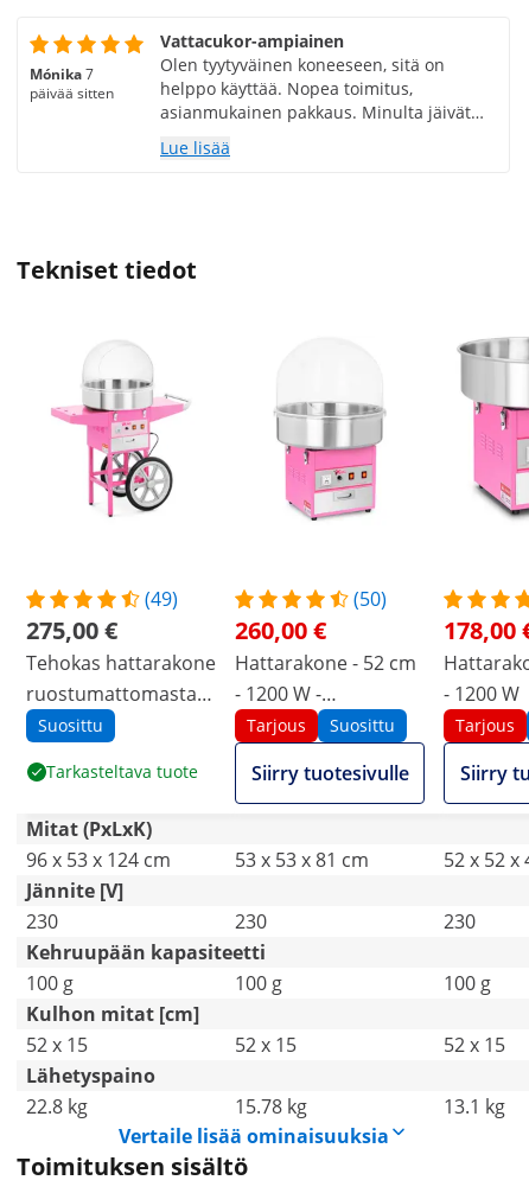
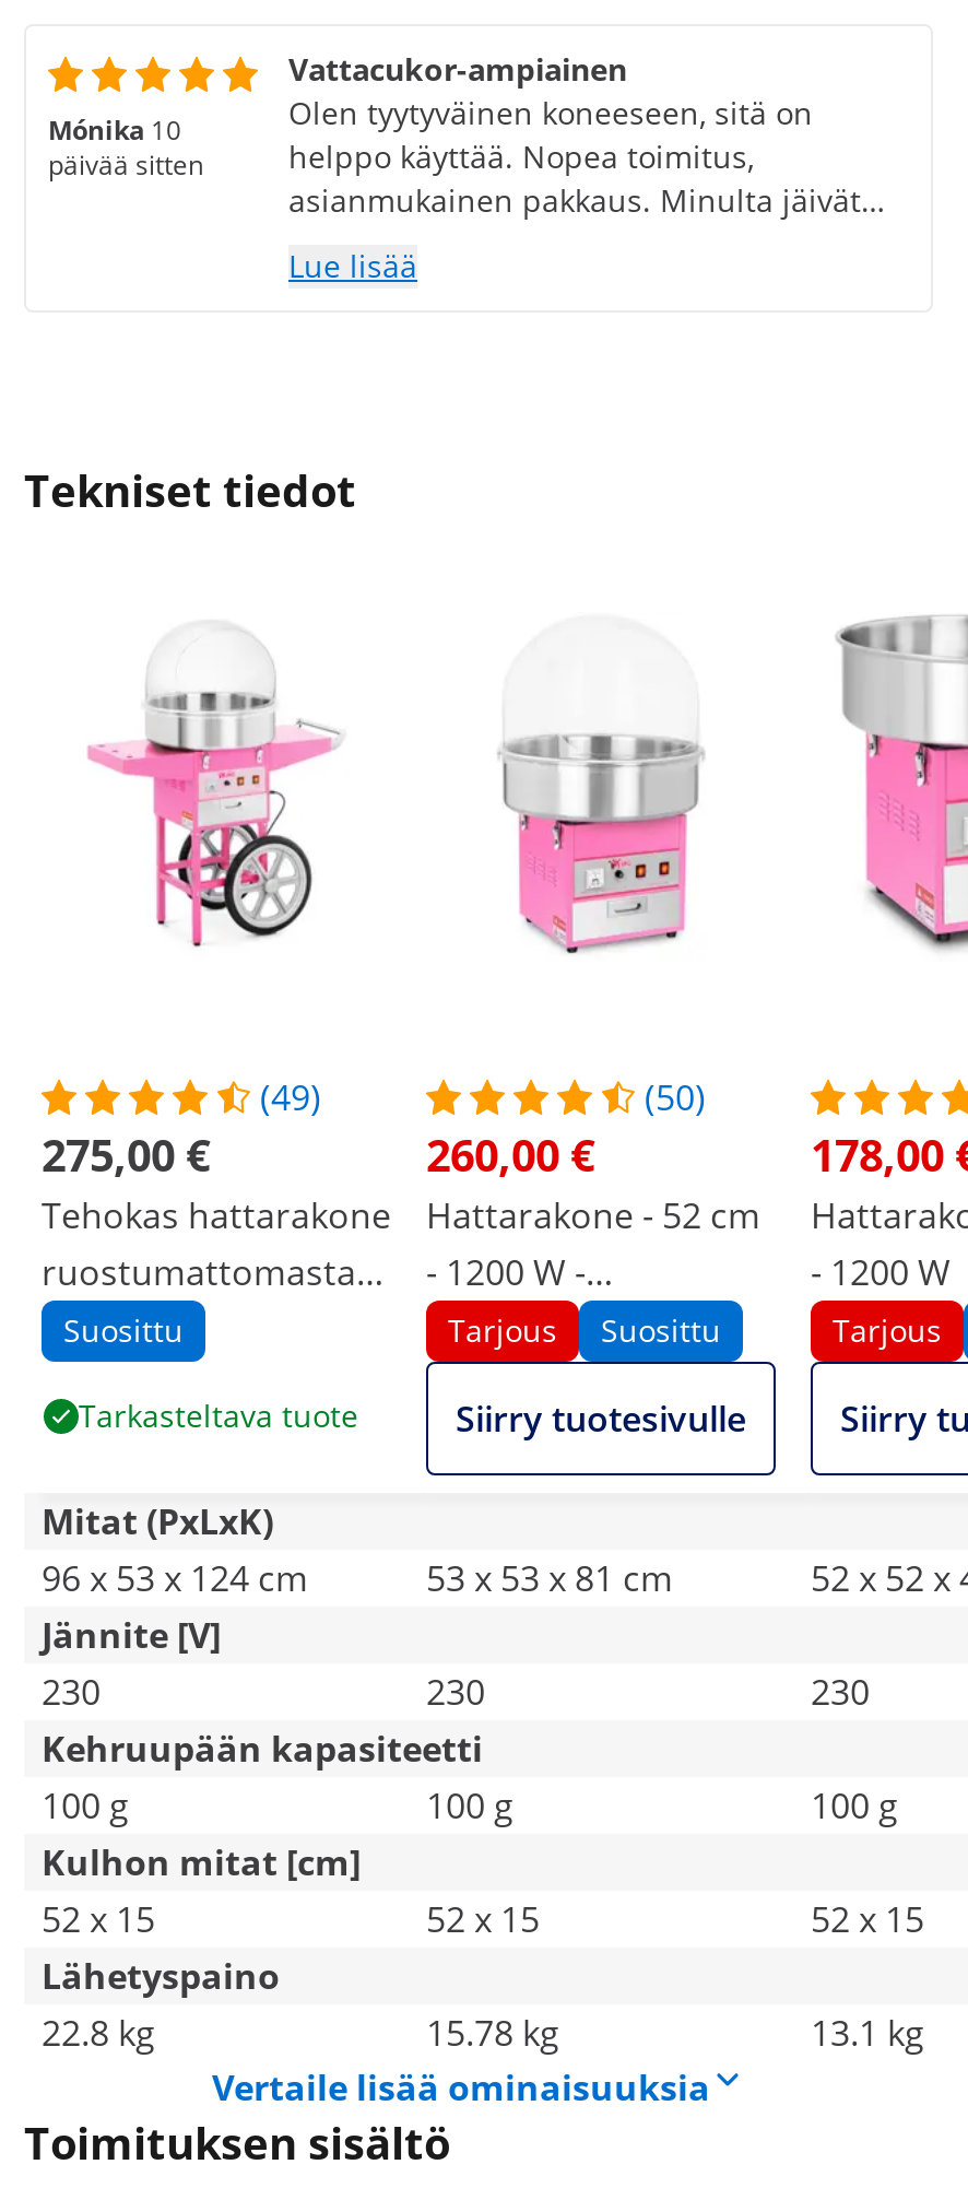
- Mónika 7
+ Mónika 10
